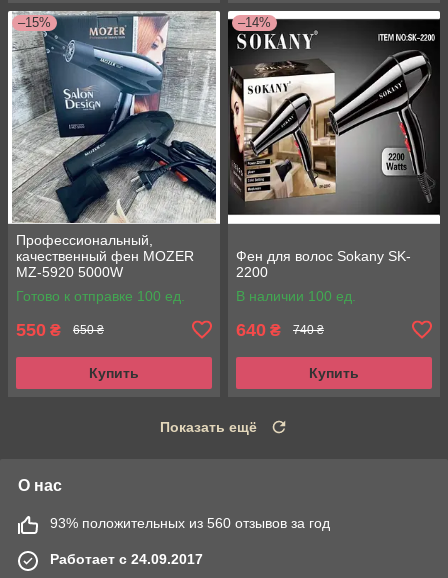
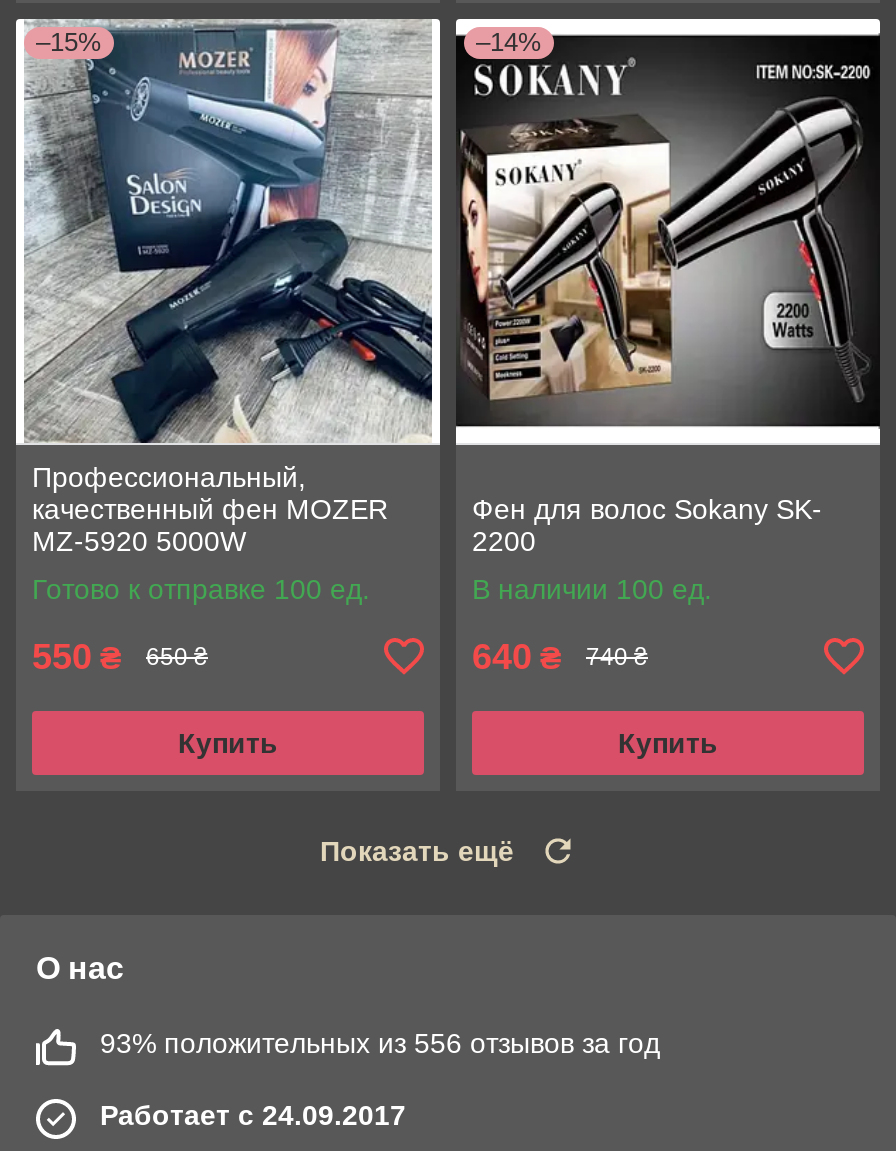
- 93% положительных из 560 отзывов за год
+ 93% положительных из 556 отзывов за год
